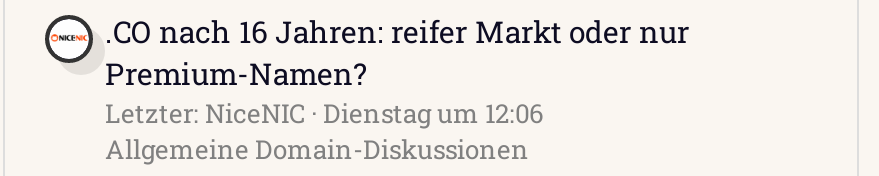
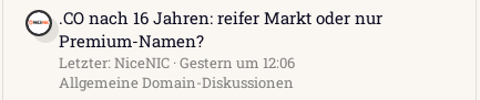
- Letzter: NiceNIC Dienstag um 12:06
+ Letzter: NiceNIC Gestern um 12:06
